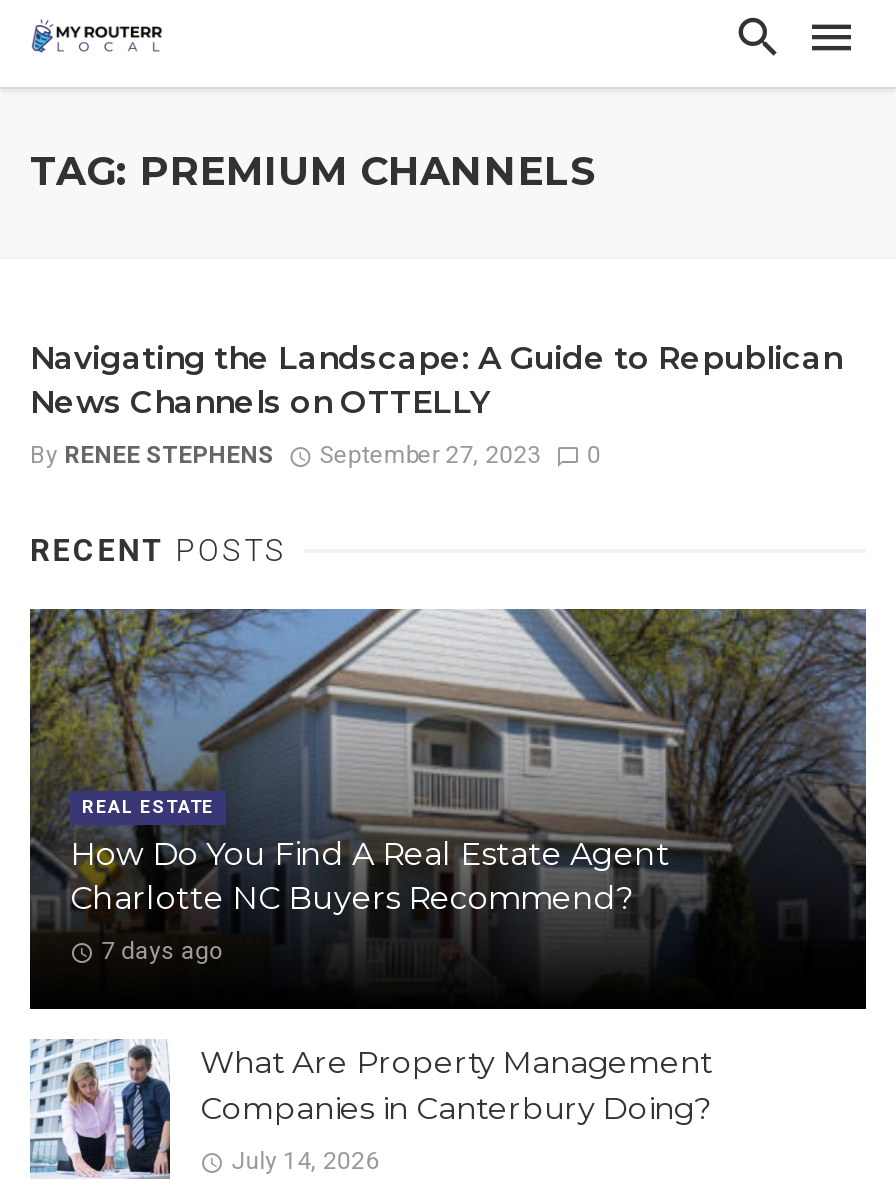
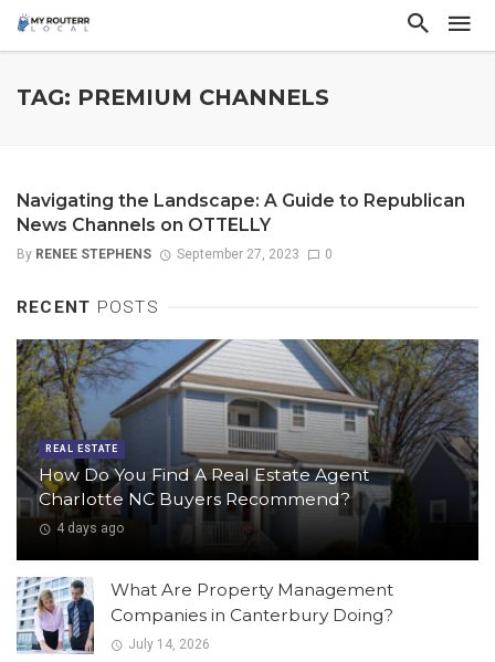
- 7 days ago
+ 4 days ago
